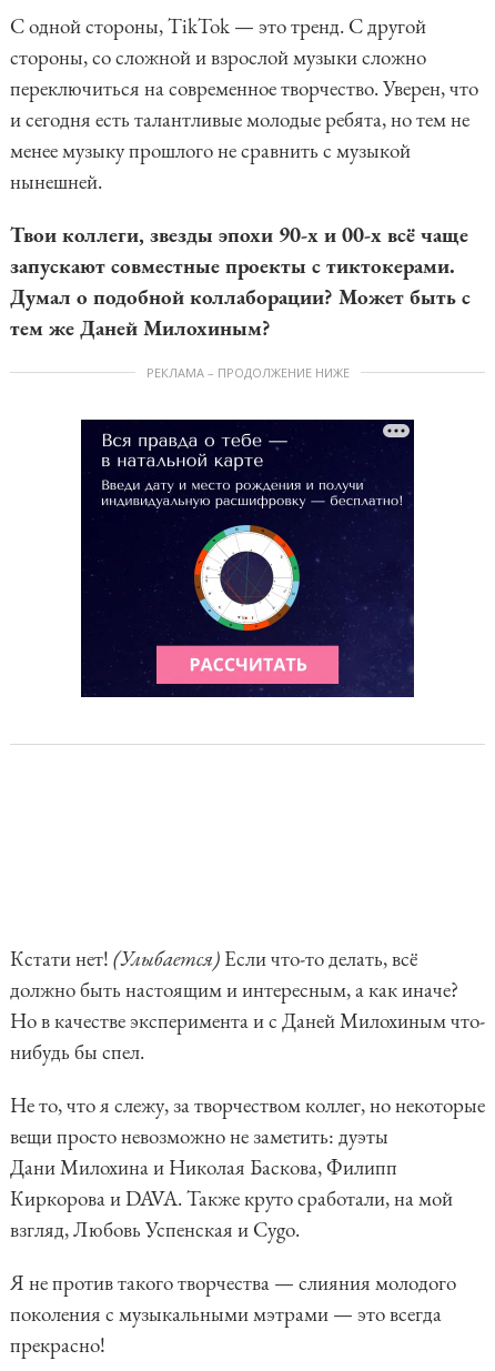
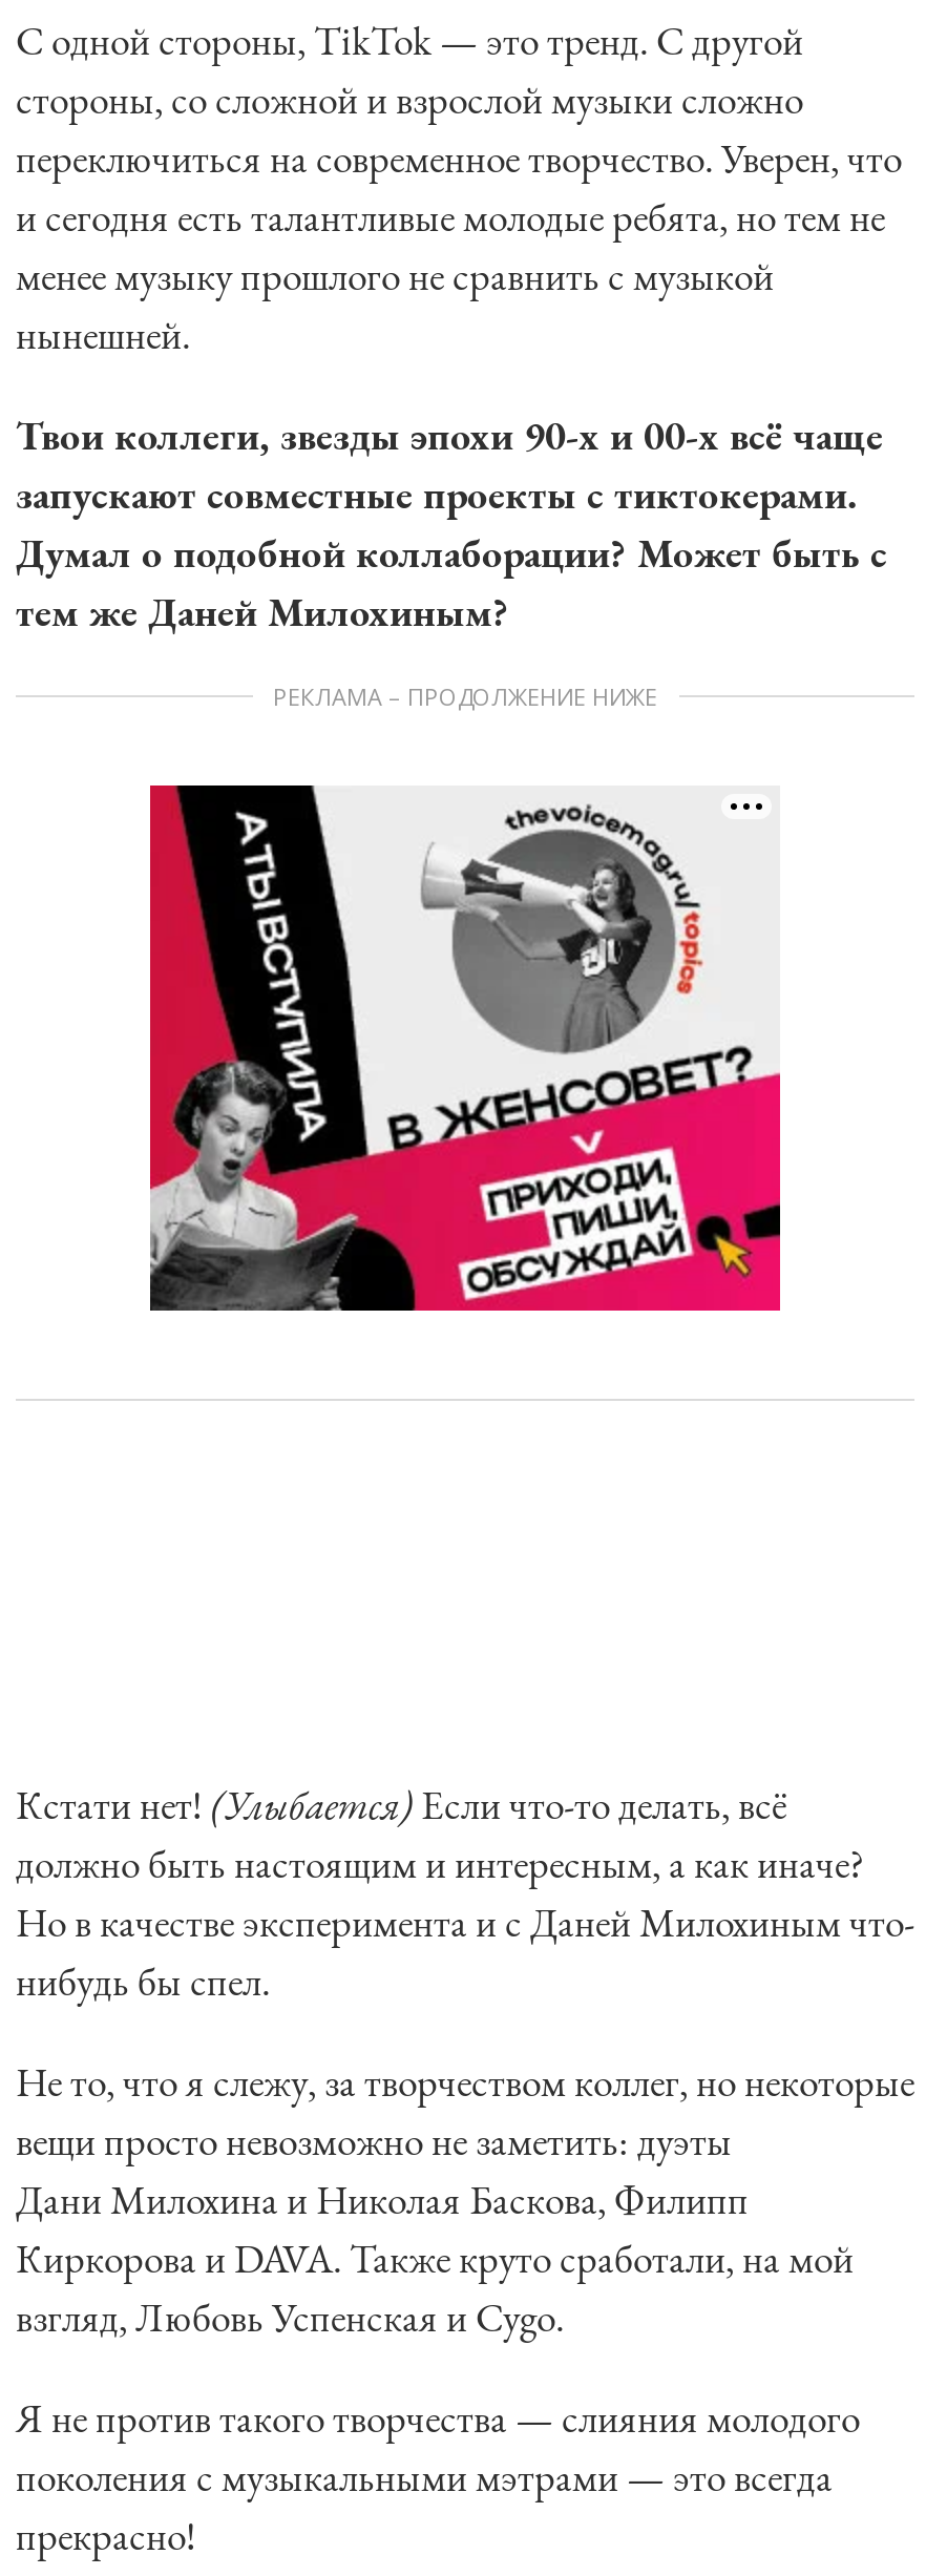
- [image]
+ [image]
